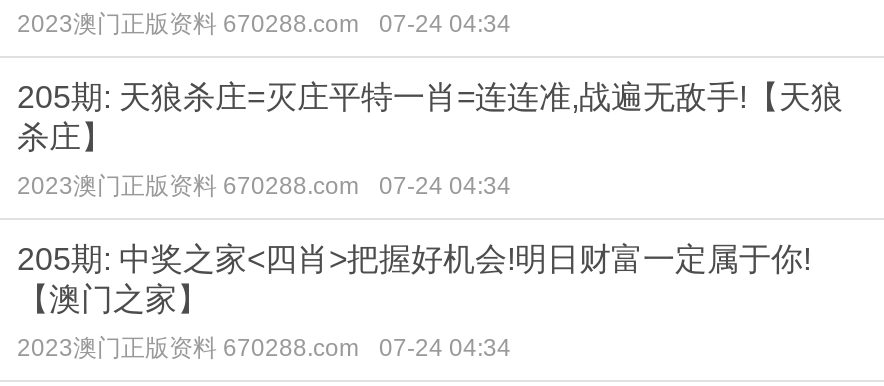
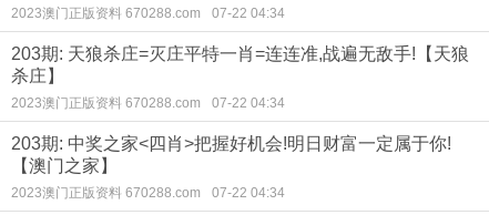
- 2023澳门正版资料 670288.com 07-24 04:34
+ 2023澳门正版资料 670288.com 07-22 04:34

- 205期: 天狼杀庄=灭庄平特一肖=连连准,战遍无敌手!【天狼
+ 203期: 天狼杀庄=灭庄平特一肖=连连准,战遍无敌手!【天狼

- 2023澳门正版资料 670288.com 07-24 04:34
+ 2023澳门正版资料 670288.com 07-22 04:34

- 205期: 中奖之家<四肖>把握好机会!明日财富一定属于你!
+ 203期: 中奖之家<四肖>把握好机会!明日财富一定属于你!

- 2023澳门正版资料 670288.com 07-24 04:34
+ 2023澳门正版资料 670288.com 07-22 04:34
